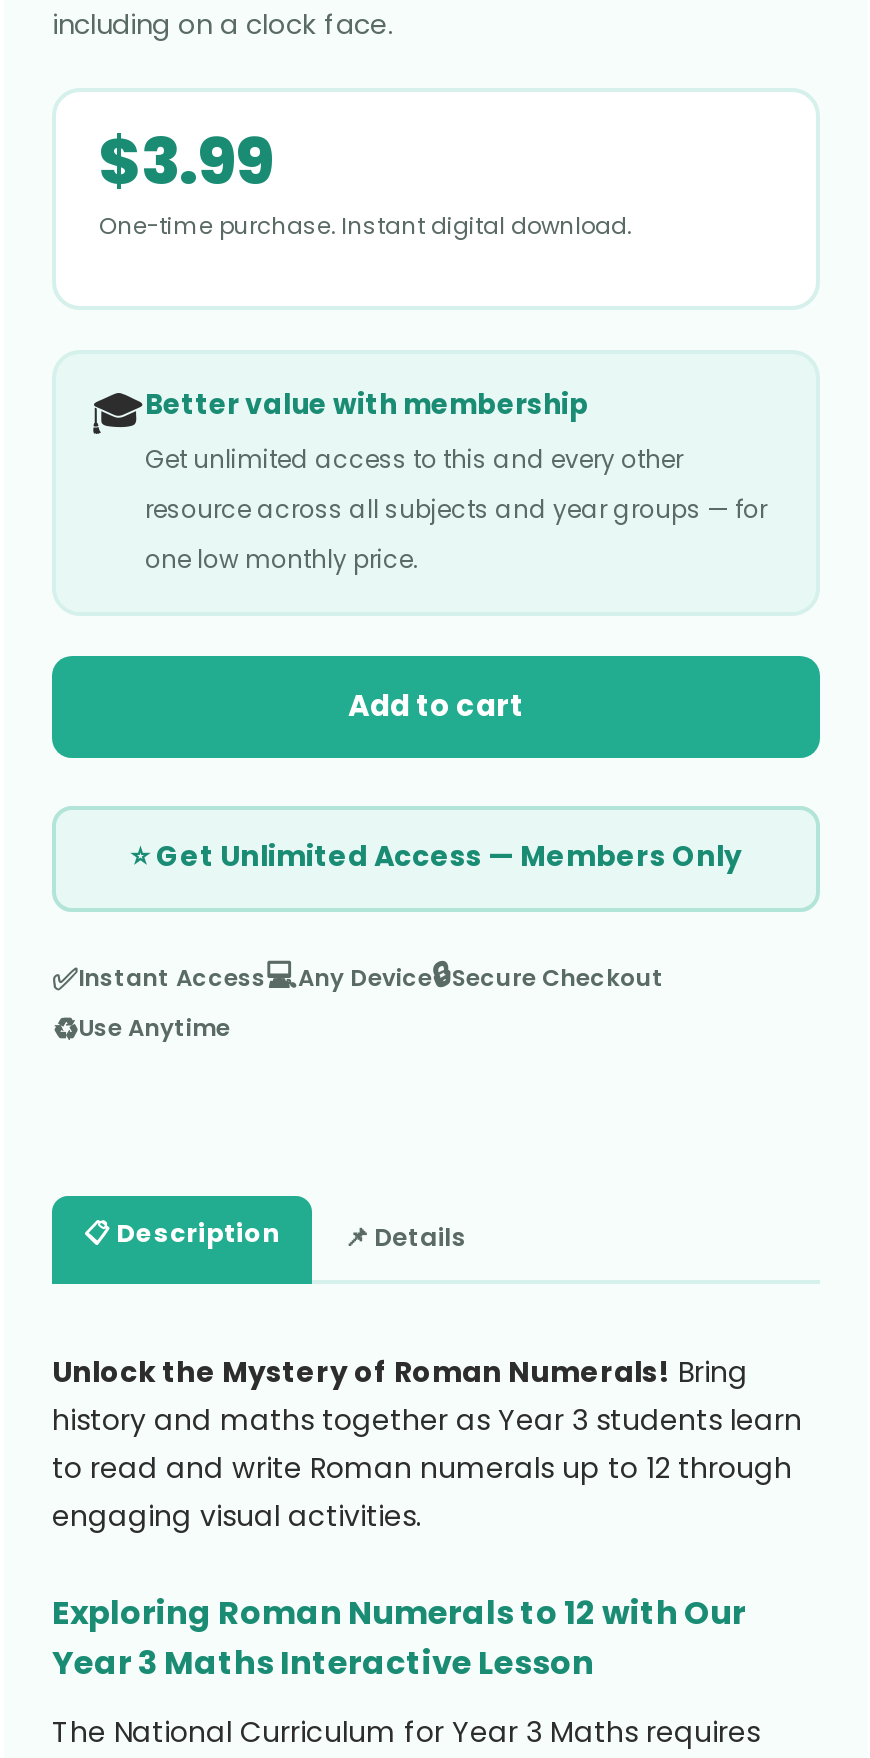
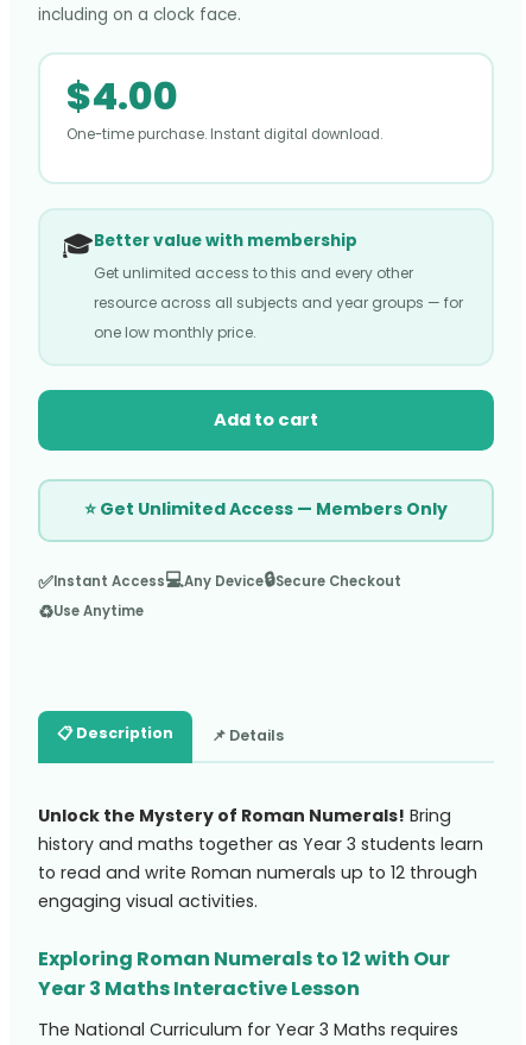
- $3.99
+ $4.00
